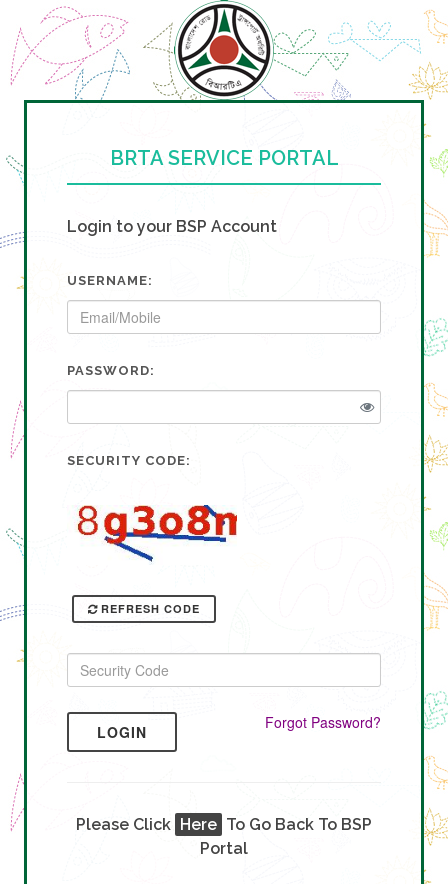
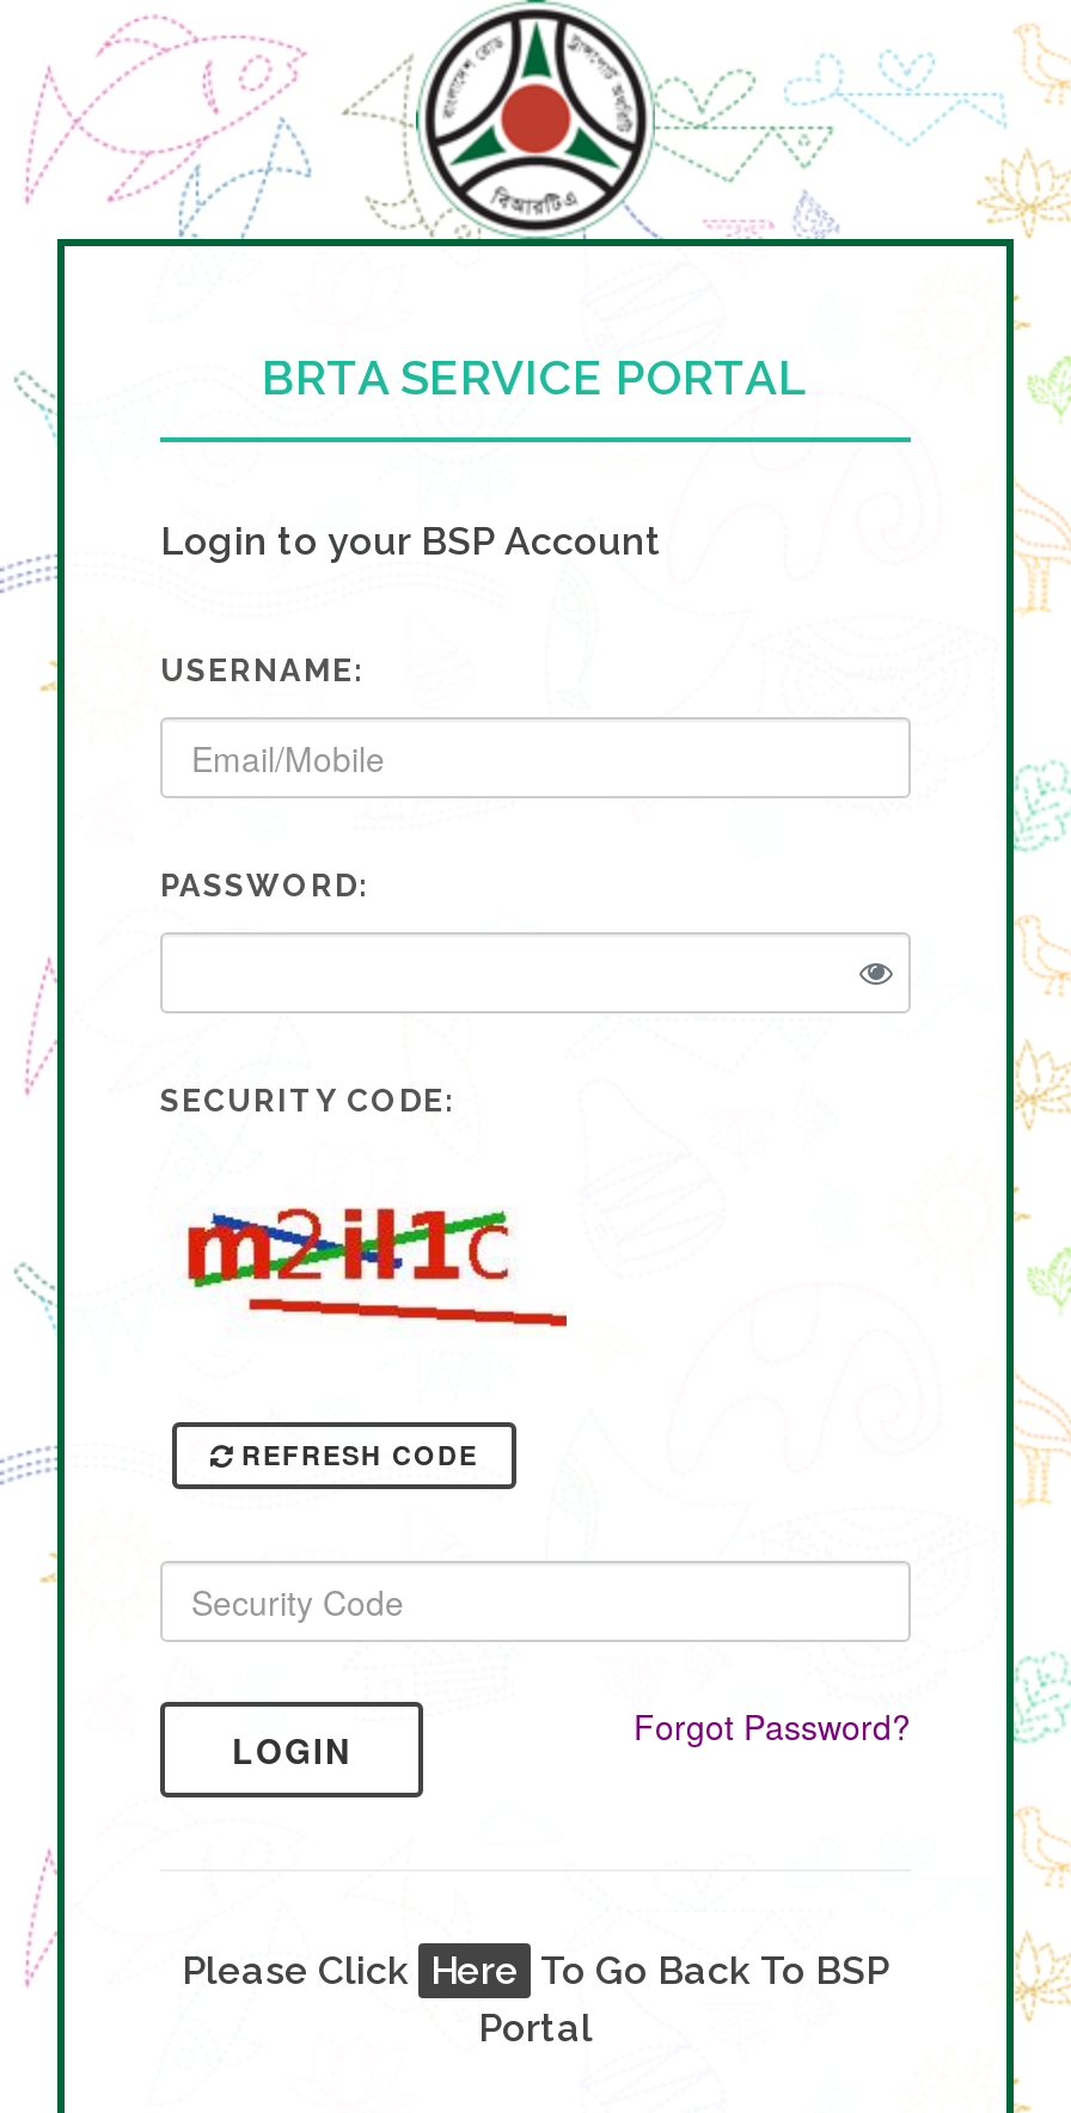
- [image]
+ [image]
